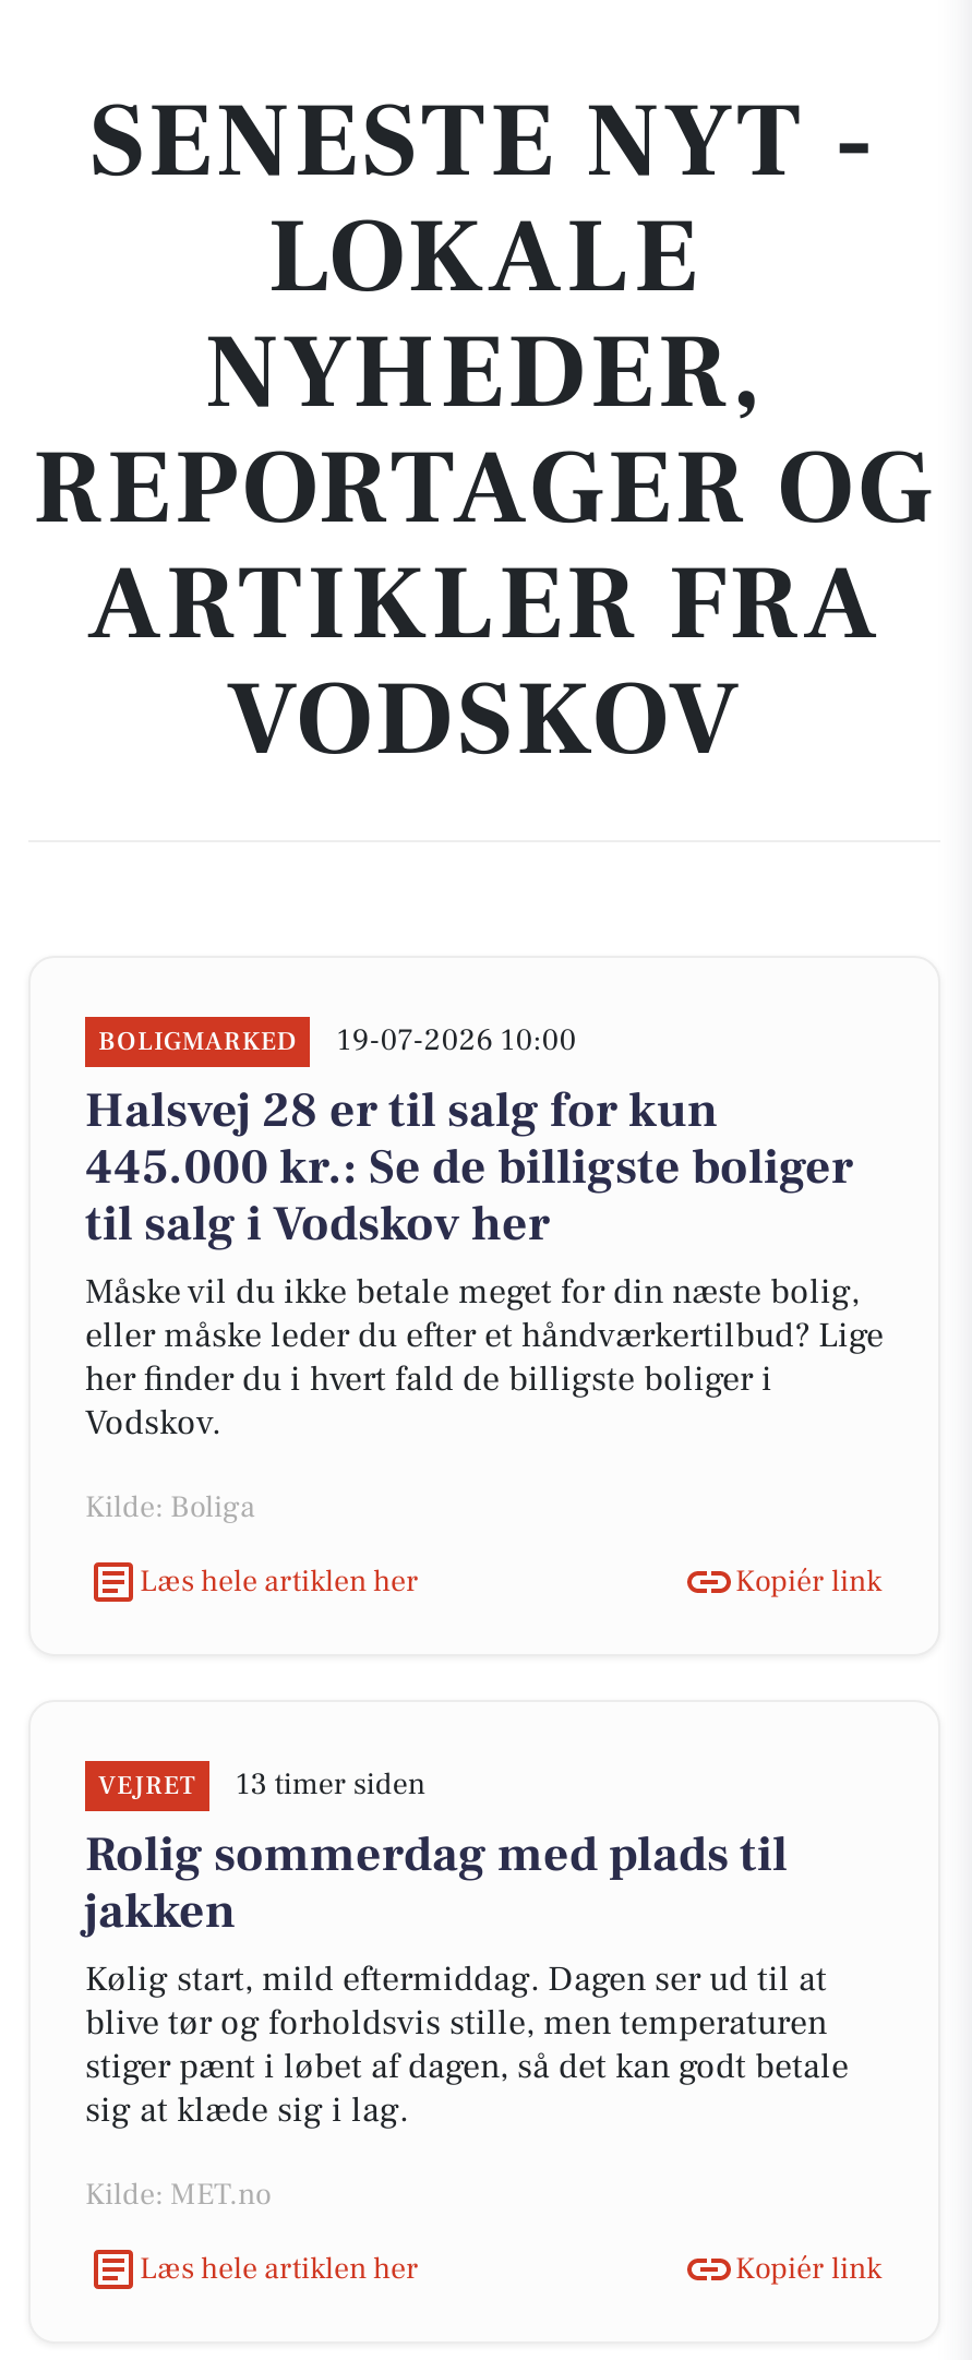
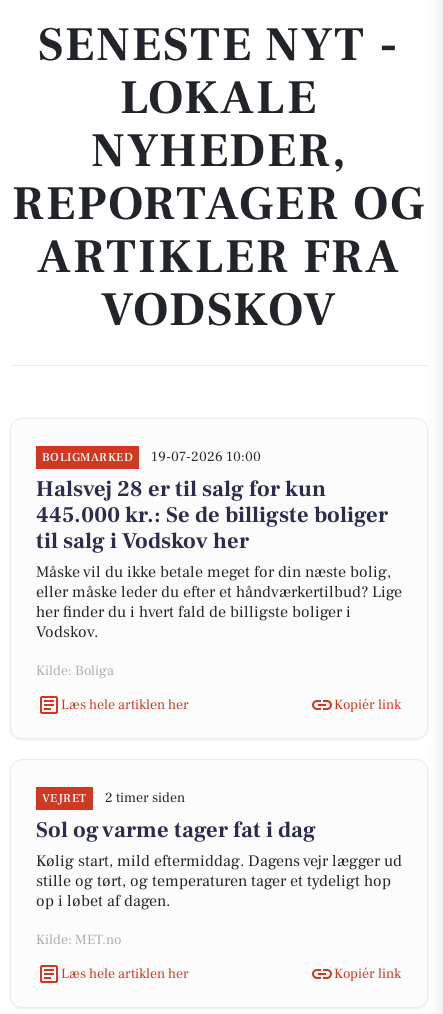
- 13 timer siden
- Rolig sommerdag med plads til
- jakken
- Kølig start, mild eftermiddag. Dagen ser ud til at
- blive tør og forholdsvis stille, men temperaturen
- stiger pænt i løbet af dagen, så det kan godt betale
- sig at klæde sig i lag.
+ 2 timer siden
+ Sol og varme tager fat i dag
+ Kølig start, mild eftermiddag. Dagens vejr lægger ud
+ stille og tørt, og temperaturen tager et tydeligt hop
+ op i løbet af dagen.
